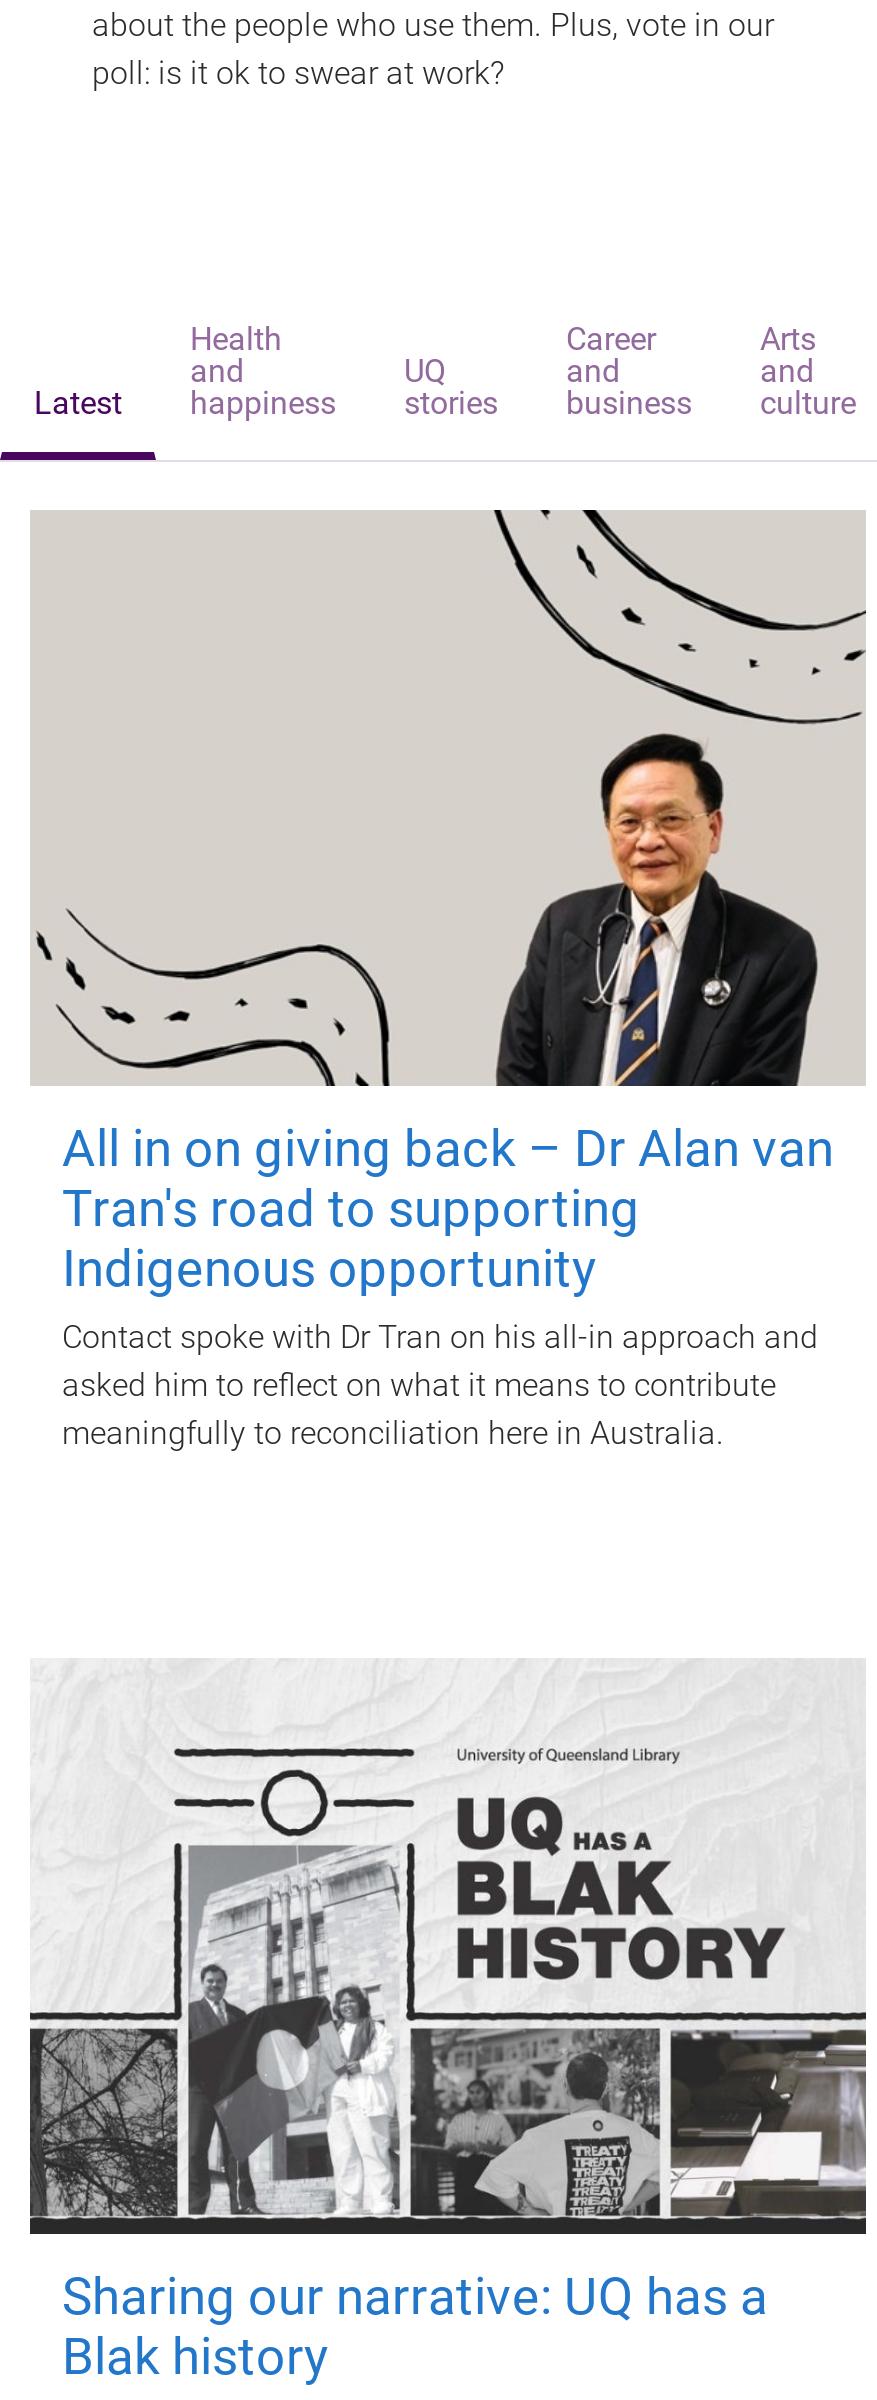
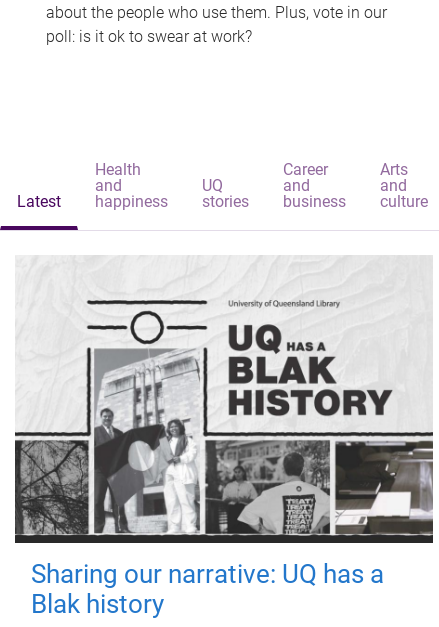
- [image]
- All in on giving back – Dr Alan van
- Tran's road to supporting
- Indigenous opportunity
- Contact spoke with Dr Tran on his all-in approach and
- asked him to reflect on what it means to contribute
- meaningfully to reconciliation here in Australia.
